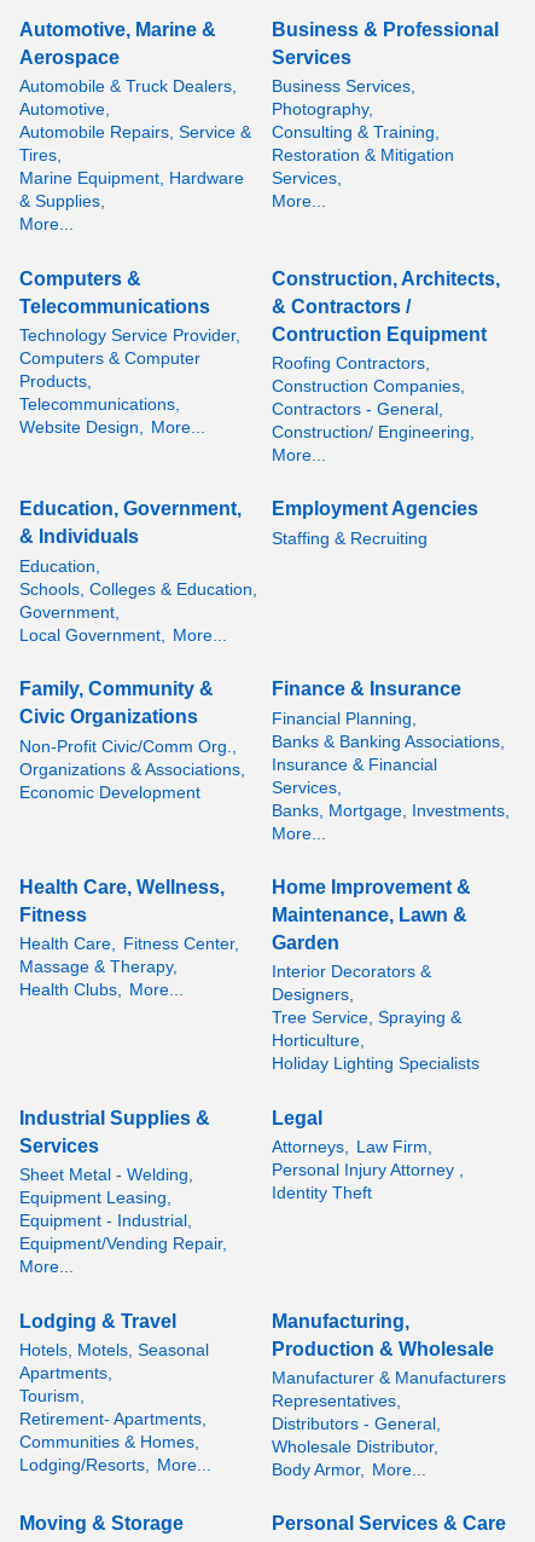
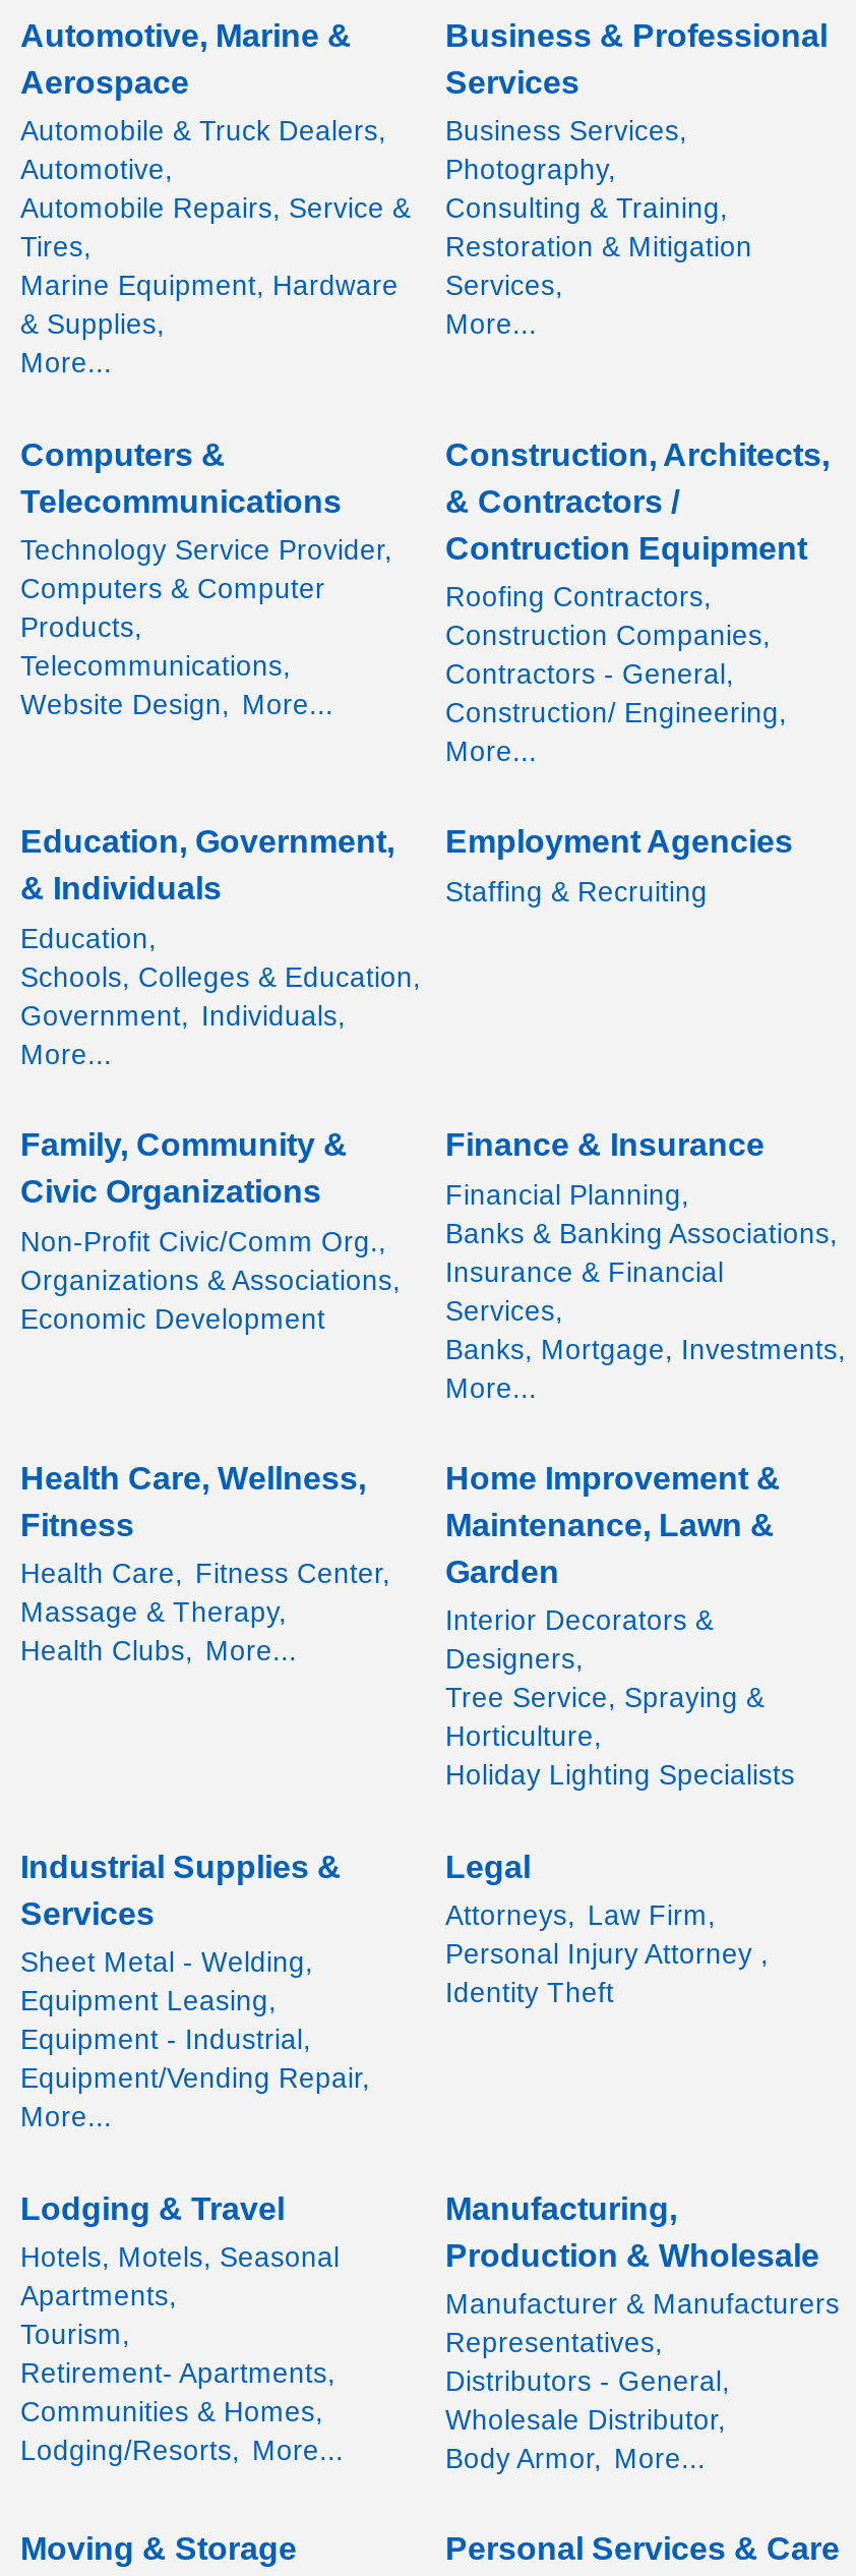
- Government,
- Local Government, More...
+ Government, Individuals,
+ More...
